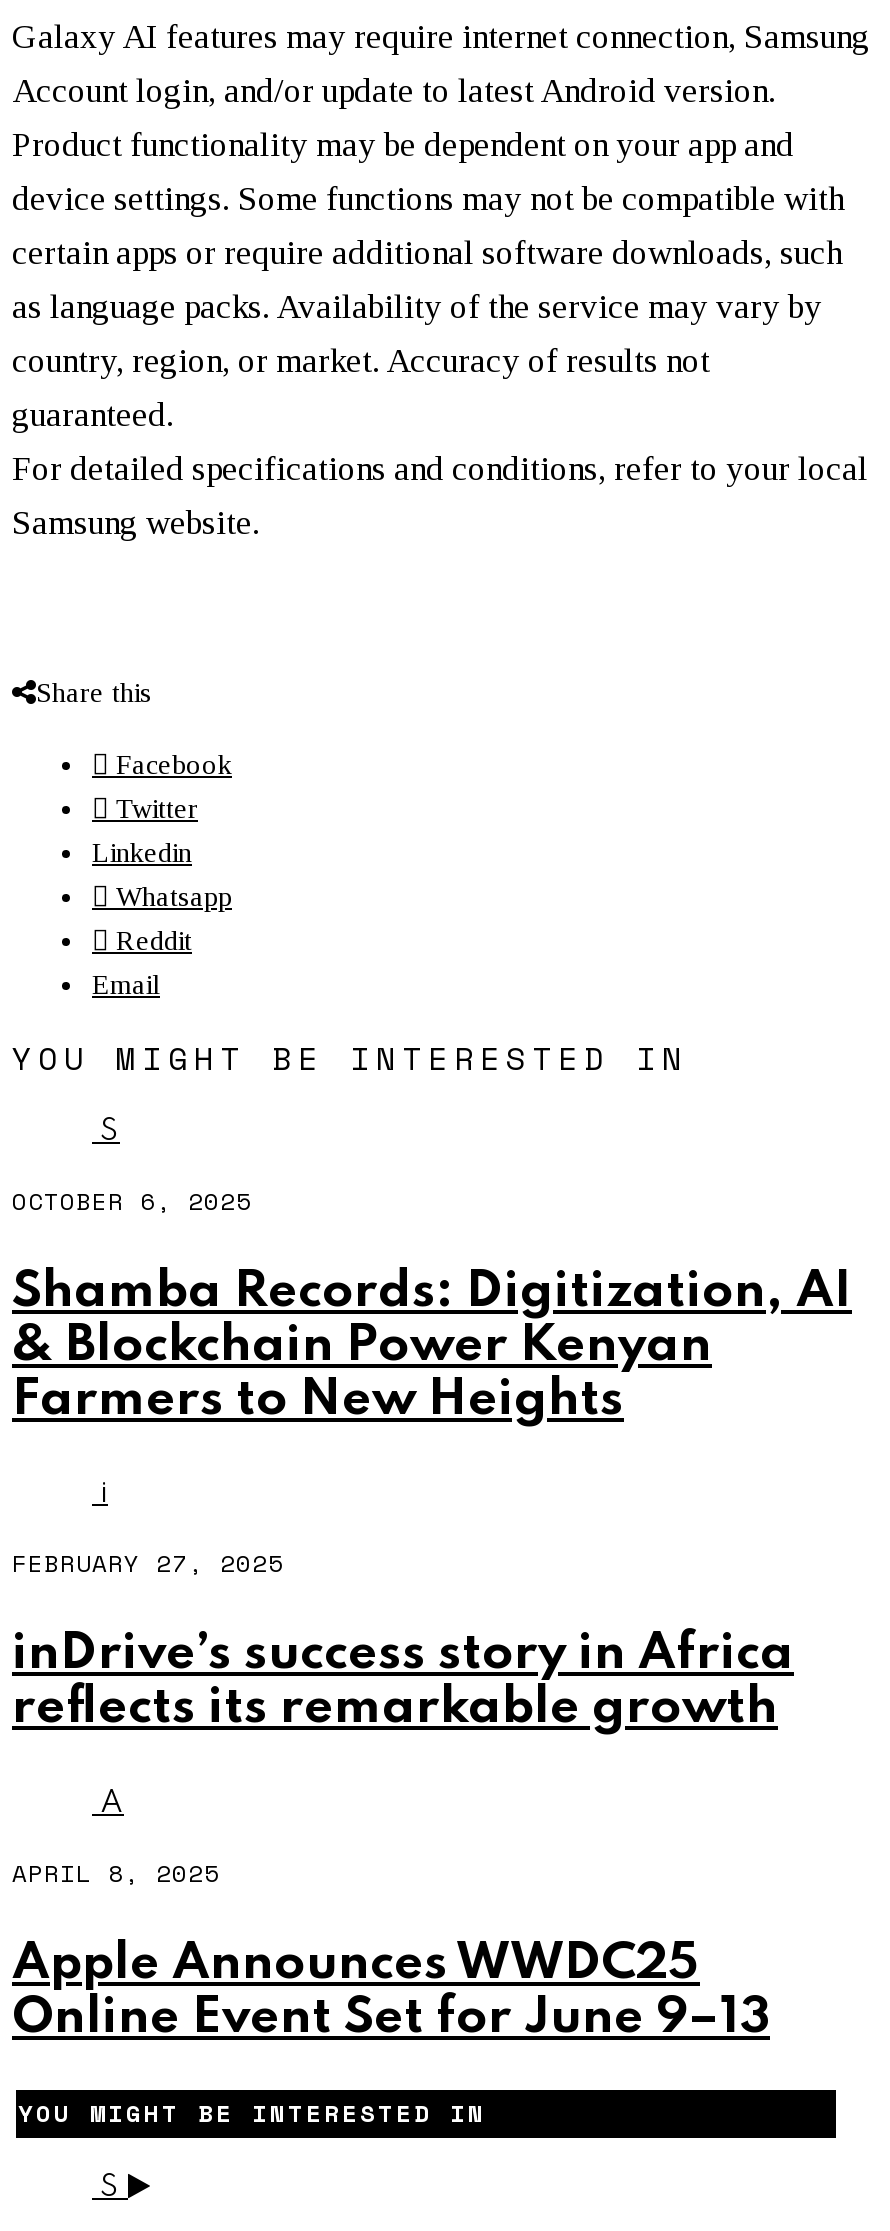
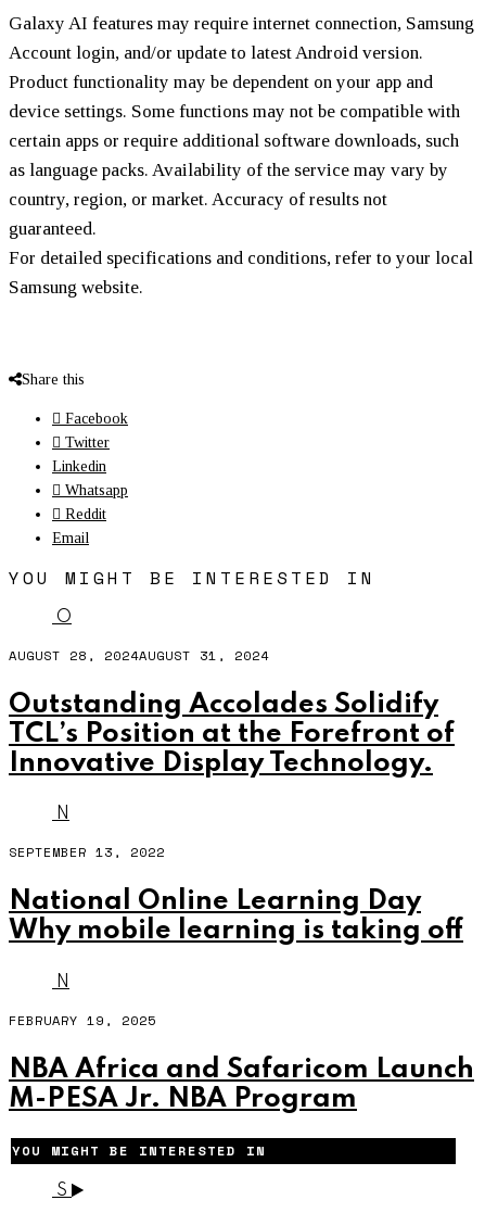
- S
+ O

- OCTOBER 6, 2025
+ AUGUST 28, 2024AUGUST 31, 2024

- Shamba Records: Digitization, AI
- & Blockchain Power Kenyan
- Farmers to New Heights
+ Outstanding Accolades Solidify
+ TCL’s Position at the Forefront of
+ Innovative Display Technology.

- i
+ N

- FEBRUARY 27, 2025
+ SEPTEMBER 13, 2022

- inDrive’s success story in Africa
- reflects its remarkable growth
+ National Online Learning Day
+ Why mobile learning is taking off

- A
+ N

- APRIL 8, 2025
+ FEBRUARY 19, 2025

- Apple Announces WWDC25
- Online Event Set for June 9–13
+ NBA Africa and Safaricom Launch
+ M-PESA Jr. NBA Program
